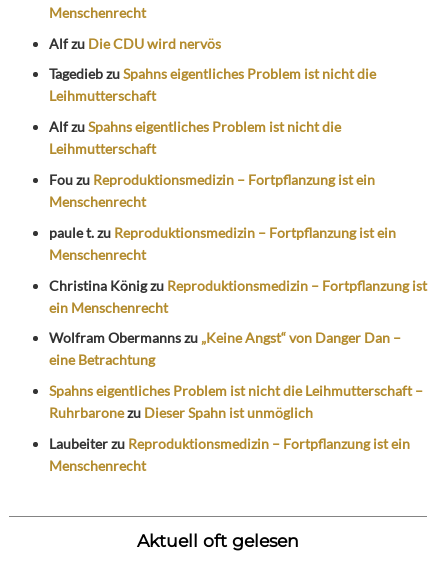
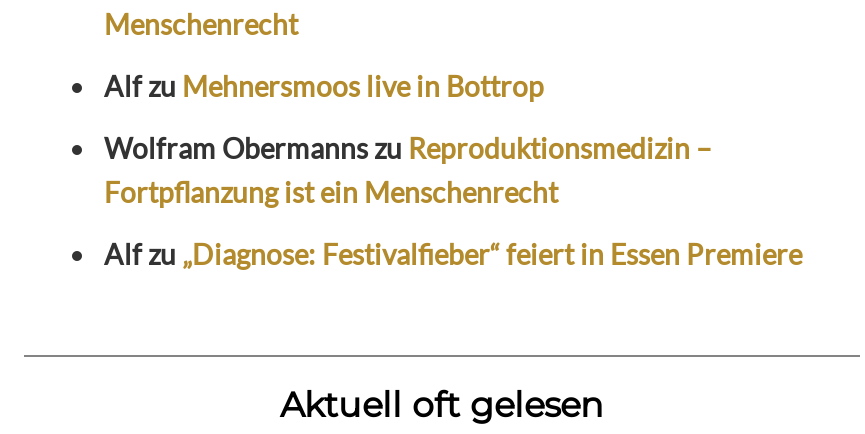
- Alf zu Die CDU wird nervös
- Tagedieb zu Spahns eigentliches Problem ist nicht die
- Leihmutterschaft
- Alf zu Spahns eigentliches Problem ist nicht die
- Leihmutterschaft
- Fou zu Reproduktionsmedizin – Fortpflanzung ist ein
- Menschenrecht
- paule t. zu Reproduktionsmedizin – Fortpflanzung ist ein
- Menschenrecht
- Christina König zu Reproduktionsmedizin – Fortpflanzung ist
- ein Menschenrecht
- Wolfram Obermanns zu „Keine Angst“ von Danger Dan –
- eine Betrachtung
- Spahns eigentliches Problem ist nicht die Leihmutterschaft –
- Ruhrbarone zu Dieser Spahn ist unmöglich
- Laubeiter zu Reproduktionsmedizin – Fortpflanzung ist ein
- Menschenrecht
+ Alf zu Mehnersmoos live in Bottrop
+ Wolfram Obermanns zu Reproduktionsmedizin –
+ Fortpflanzung ist ein Menschenrecht
+ Alf zu „Diagnose: Festivalfieber“ feiert in Essen Premiere
